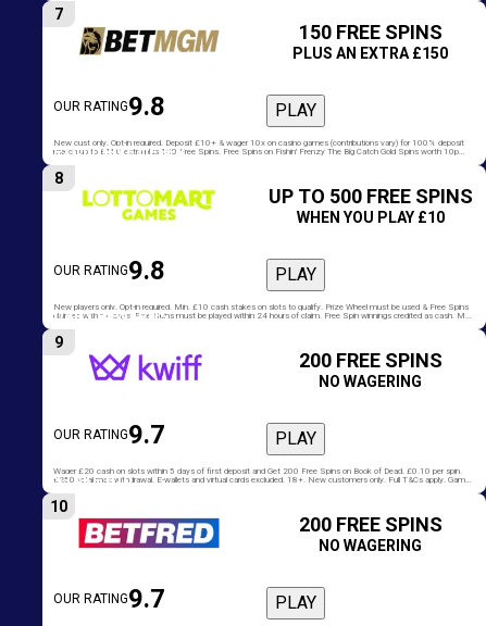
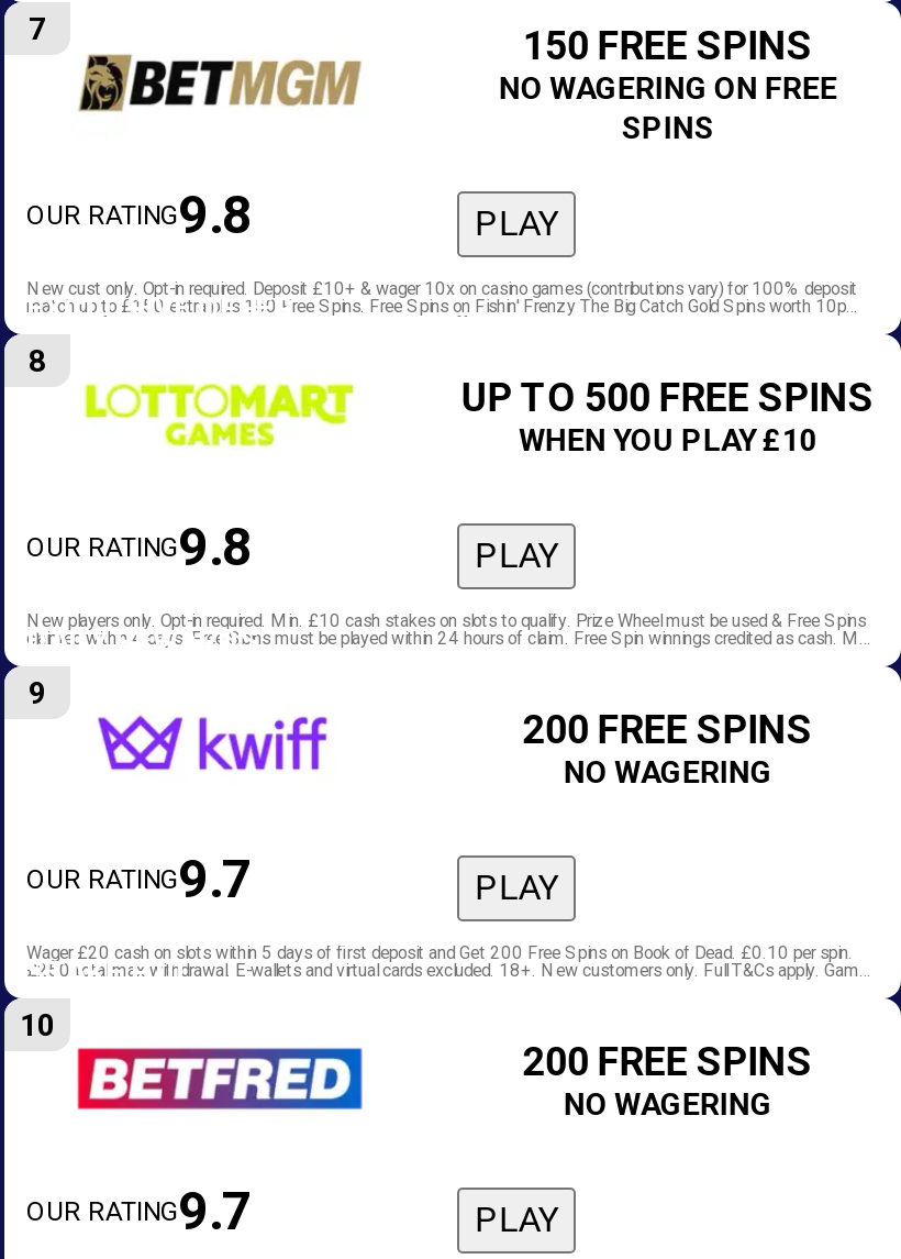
- PLUS AN EXTRA £150
+ NO WAGERING ON FREE
+ SPINS
